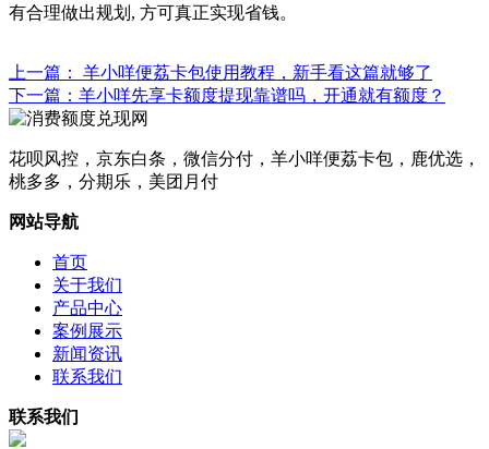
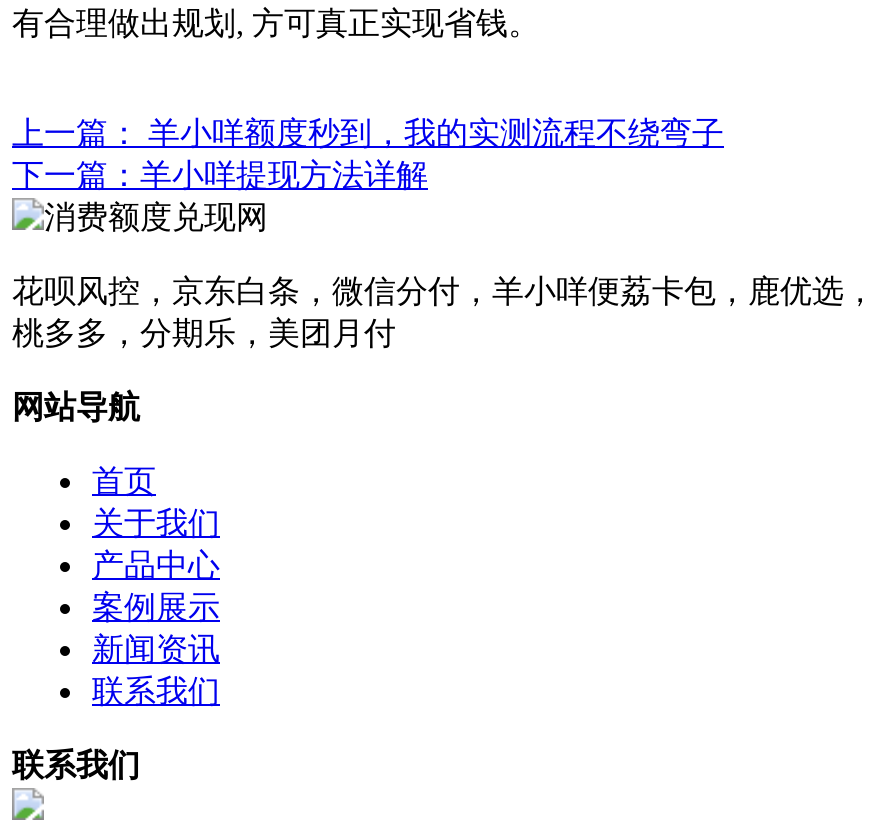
- 上一篇： 羊小咩便荔卡包使用教程，新手看这篇就够了
- 下一篇：羊小咩先享卡额度提现靠谱吗，开通就有额度？
+ 上一篇： 羊小咩额度秒到，我的实测流程不绕弯子
+ 下一篇：羊小咩提现方法详解
